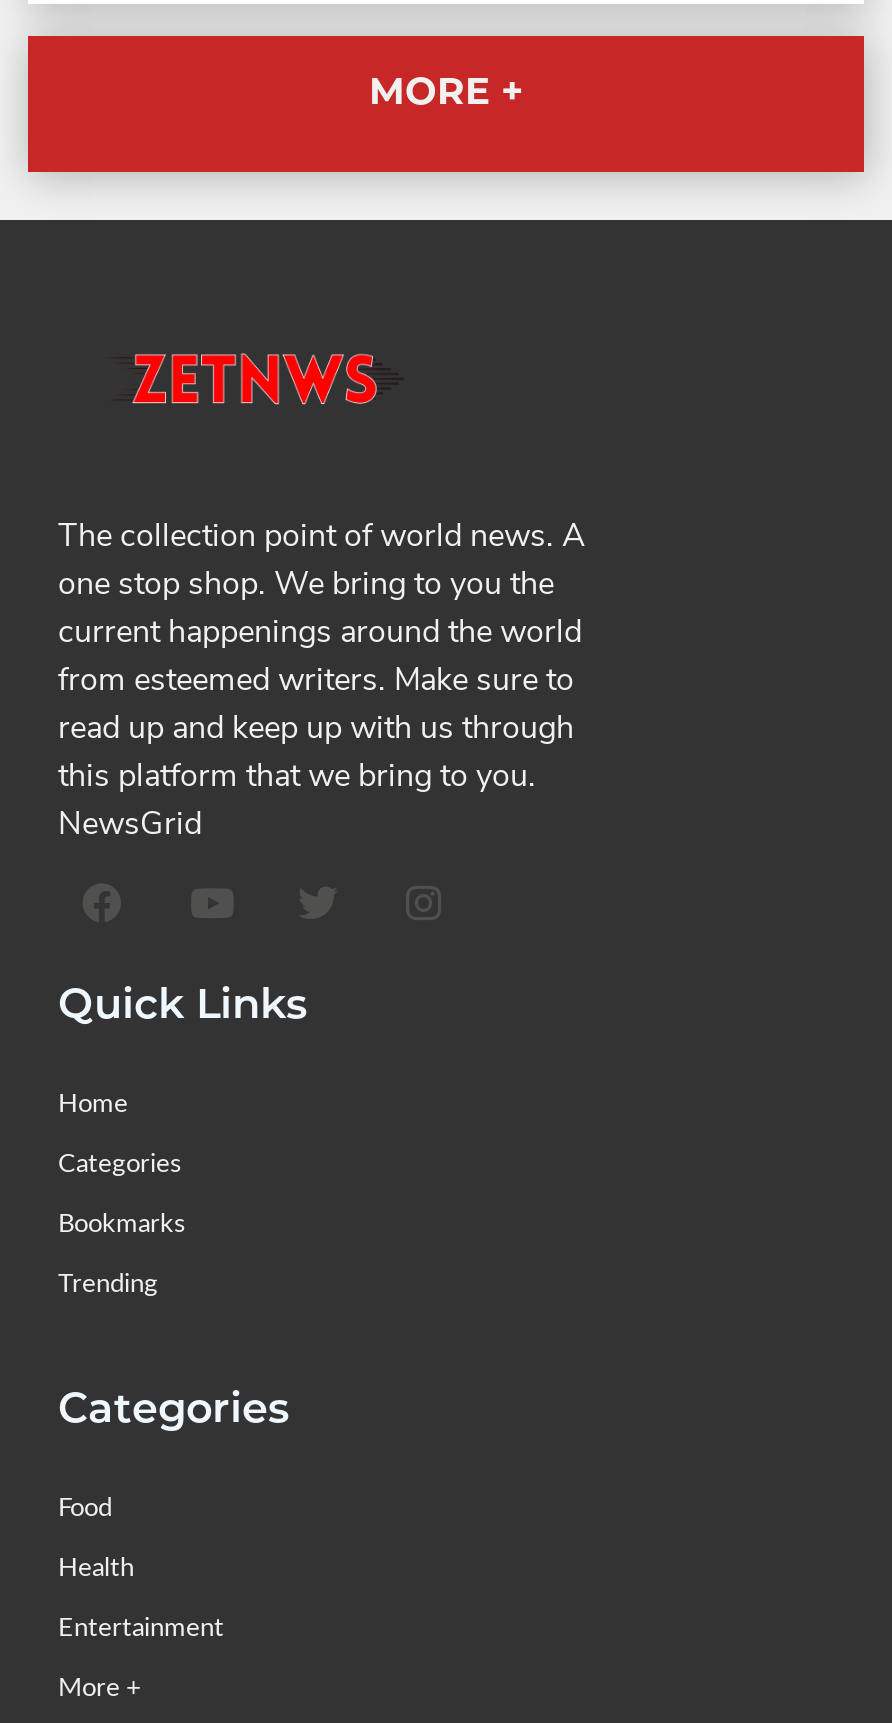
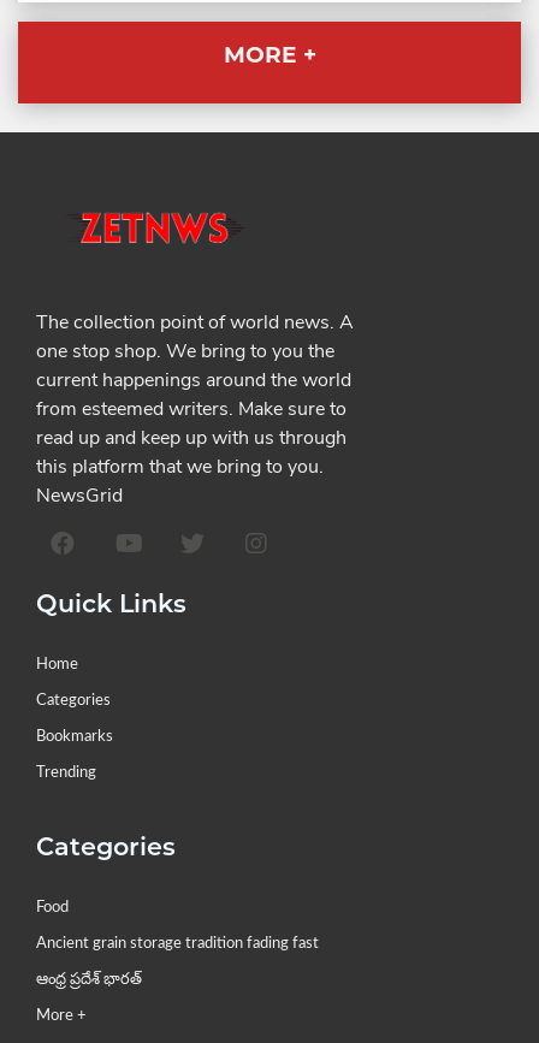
- Health
+ Ancient grain storage tradition fading fast

- Entertainment
+ ఆంధ్ర ప్రదేశ్ భారత్
